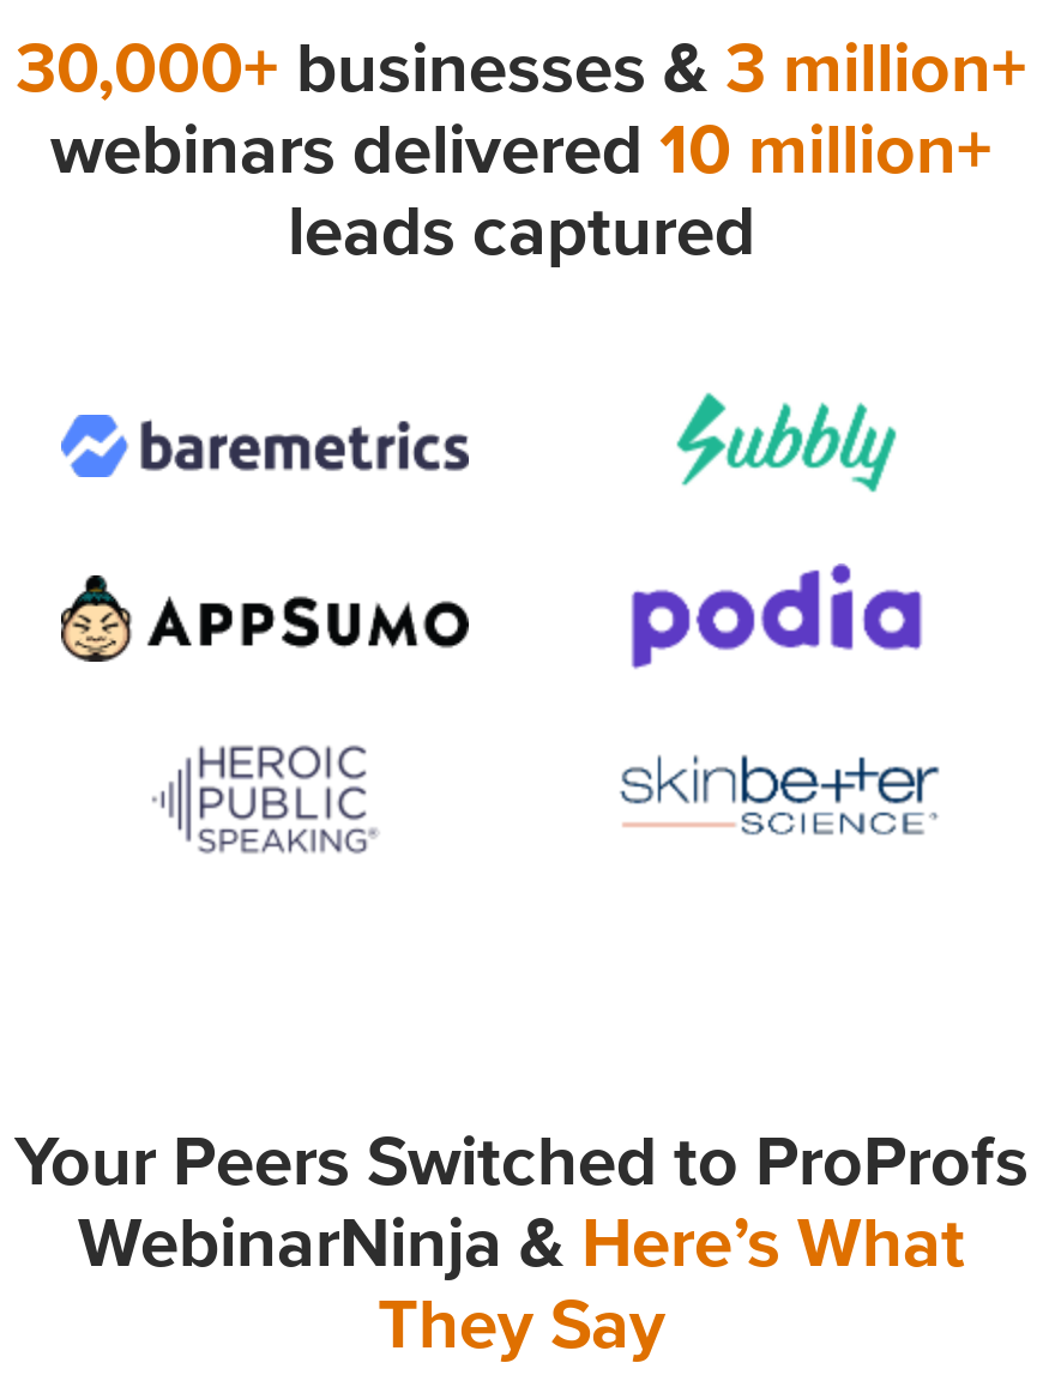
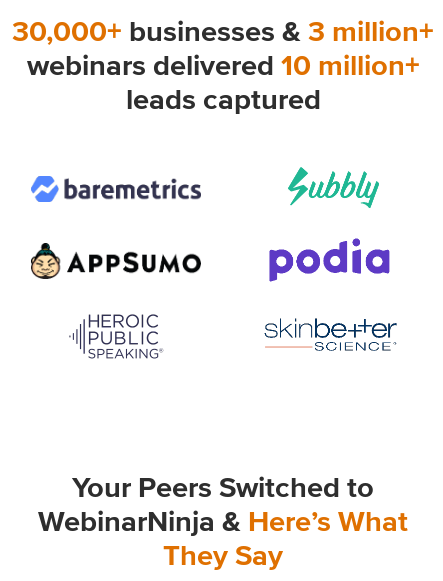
- Your Peers Switched to ProProfs
+ Your Peers Switched to
